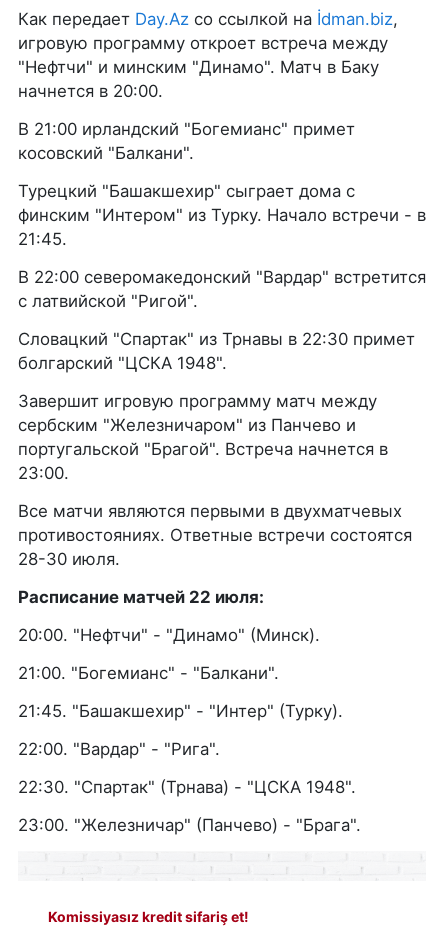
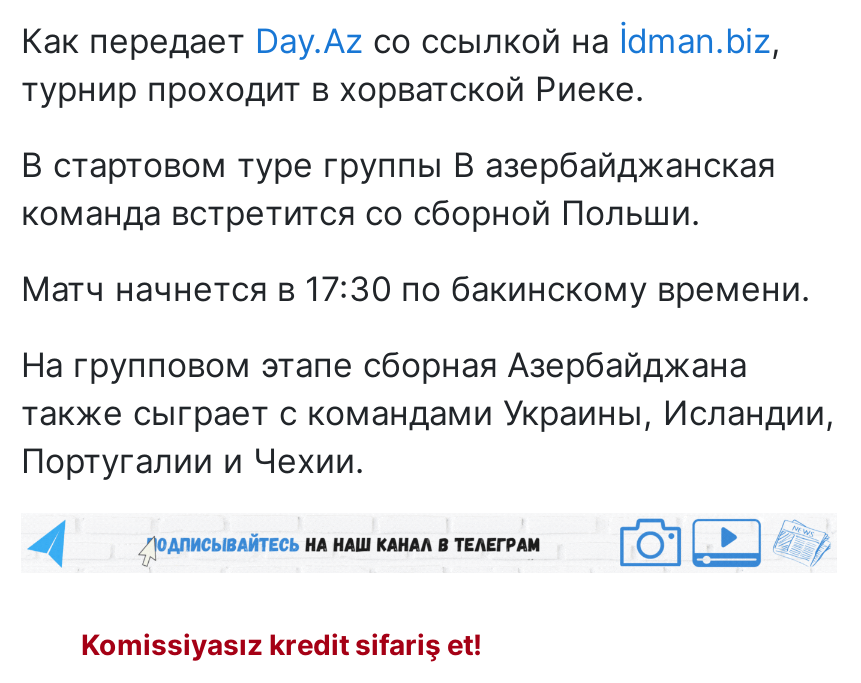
- игровую программу откроет встреча между
- "Нефтчи" и минским "Динамо". Матч в Баку
- начнется в 20:00.
- В 21:00 ирландский "Богемианс" примет
- косовский "Балкани".
- Турецкий "Башакшехир" сыграет дома с
- финским "Интером" из Турку. Начало встречи - в
- 21:45.
- В 22:00 северомакедонский "Вардар" встретится
- с латвийской "Ригой".
- Словацкий "Спартак" из Трнавы в 22:30 примет
- болгарский "ЦСКА 1948".
- Завершит игровую программу матч между
- сербским "Железничаром" из Панчево и
- португальской "Брагой". Встреча начнется в
- 23:00.
- Все матчи являются первыми в двухматчевых
- противостояниях. Ответные встречи состоятся
- 28-30 июля.
- Расписание матчей 22 июля:
- 20:00. "Нефтчи" - "Динамо" (Минск).
- 21:00. "Богемианс" - "Балкани".
- 21:45. "Башакшехир" - "Интер" (Турку).
- 22:00. "Вардар" - "Рига".
- 22:30. "Спартак" (Трнава) - "ЦСКА 1948".
- 23:00. "Железничар" (Панчево) - "Брага".
+ турнир проходит в хорватской Риеке.
+ В стартовом туре группы B азербайджанская
+ команда встретится со сборной Польши.
+ Матч начнется в 17:30 по бакинскому времени.
+ На групповом этапе сборная Азербайджана
+ также сыграет с командами Украины, Исландии,
+ Португалии и Чехии.
